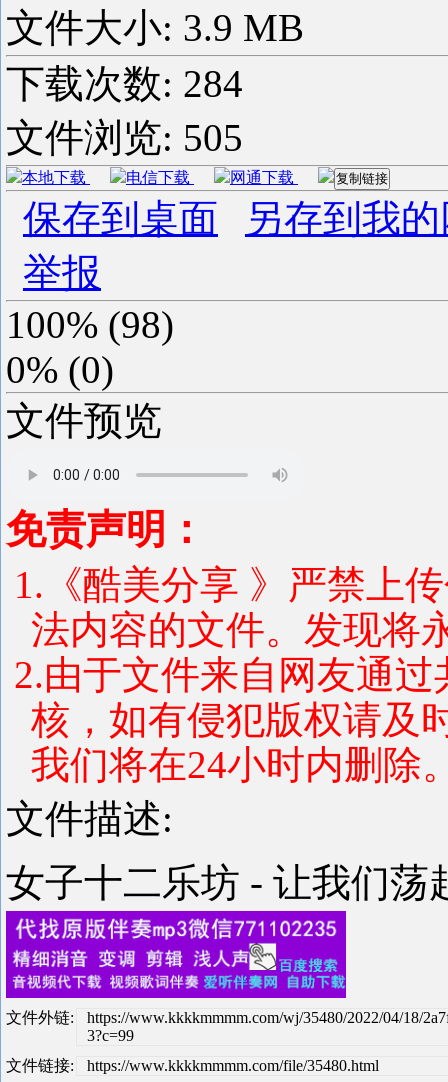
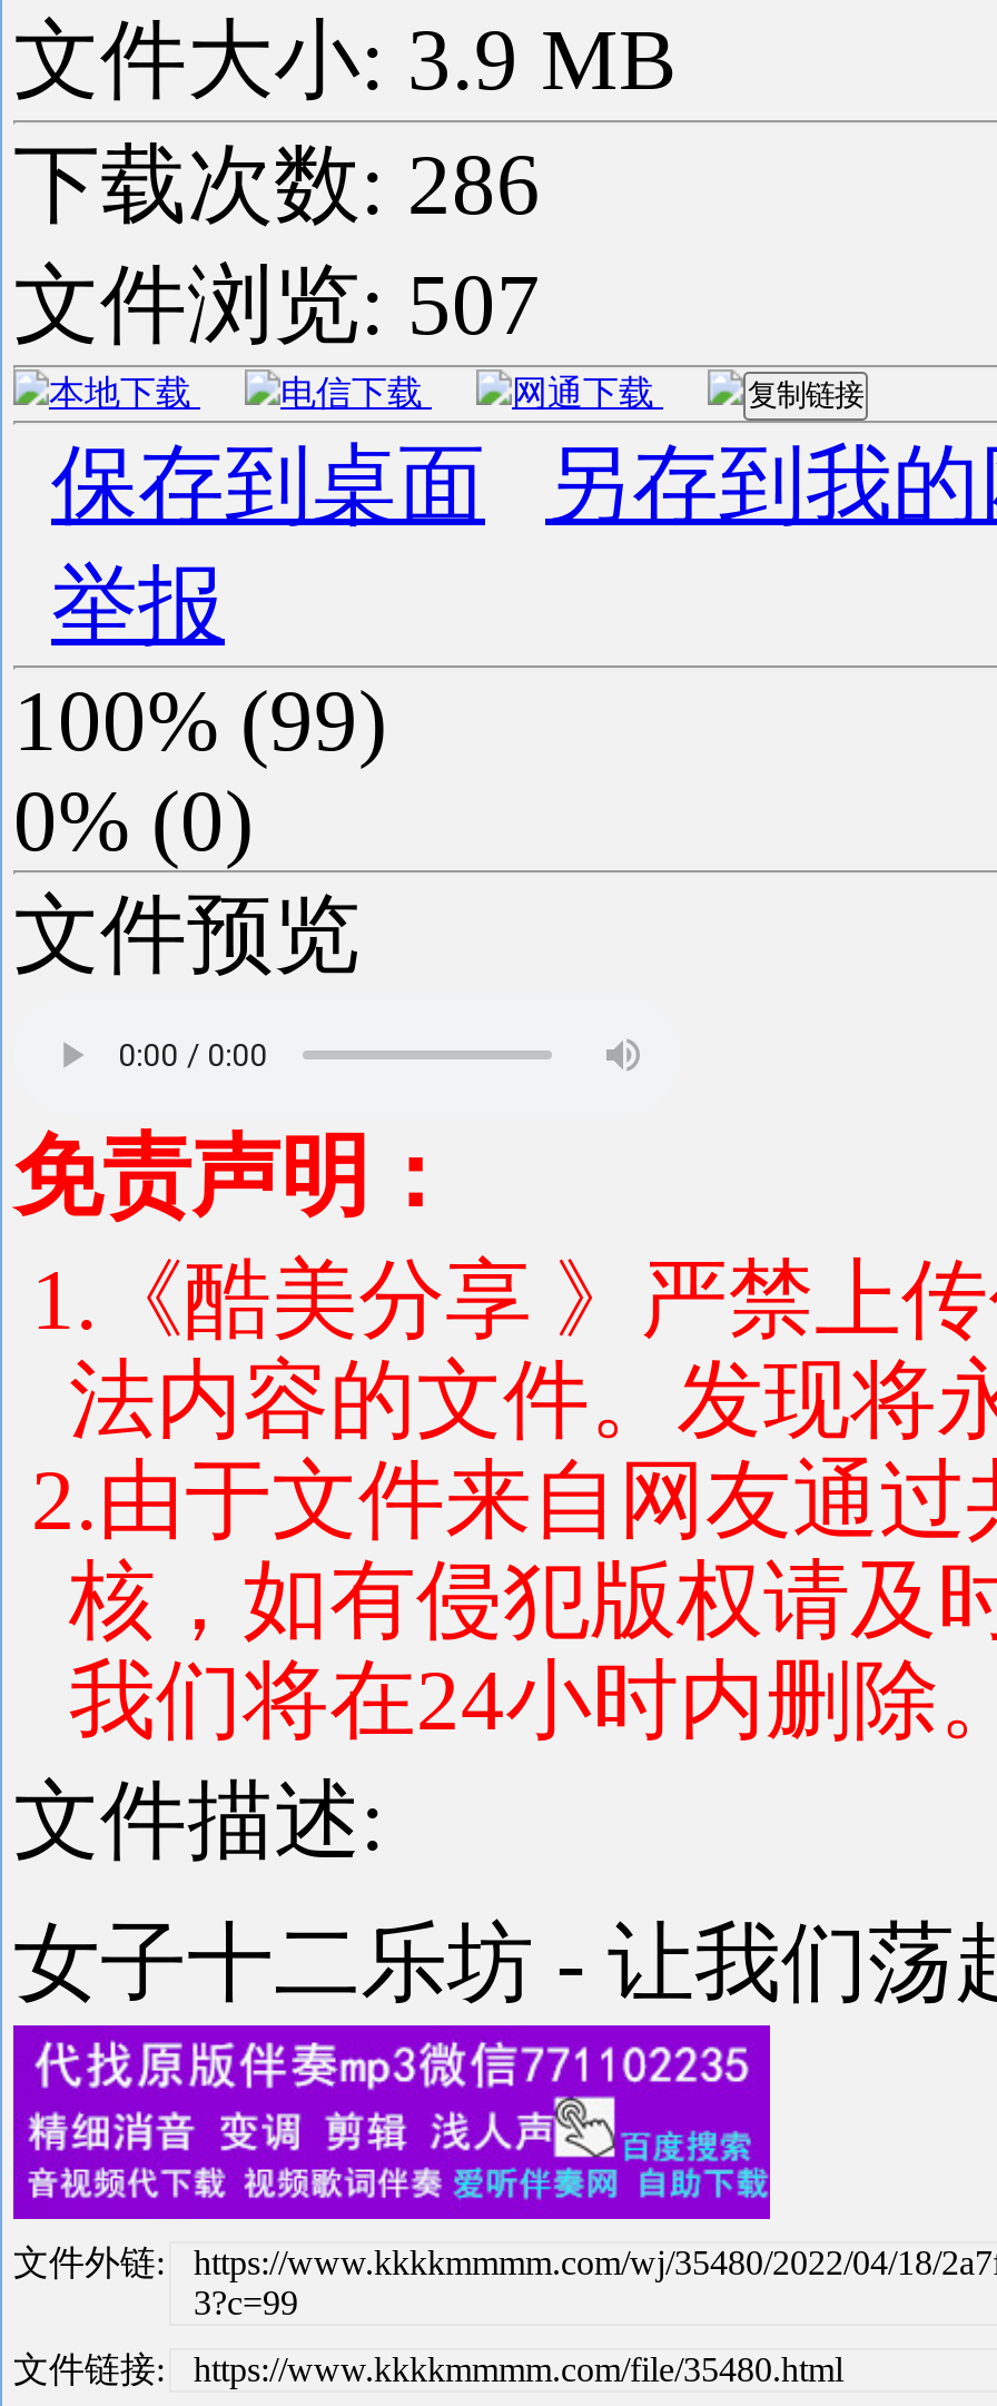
- 下载次数: 284
+ 下载次数: 286

- 文件浏览: 505
+ 文件浏览: 507

- 100% (98)
+ 100% (99)
